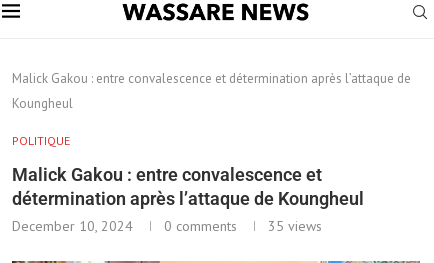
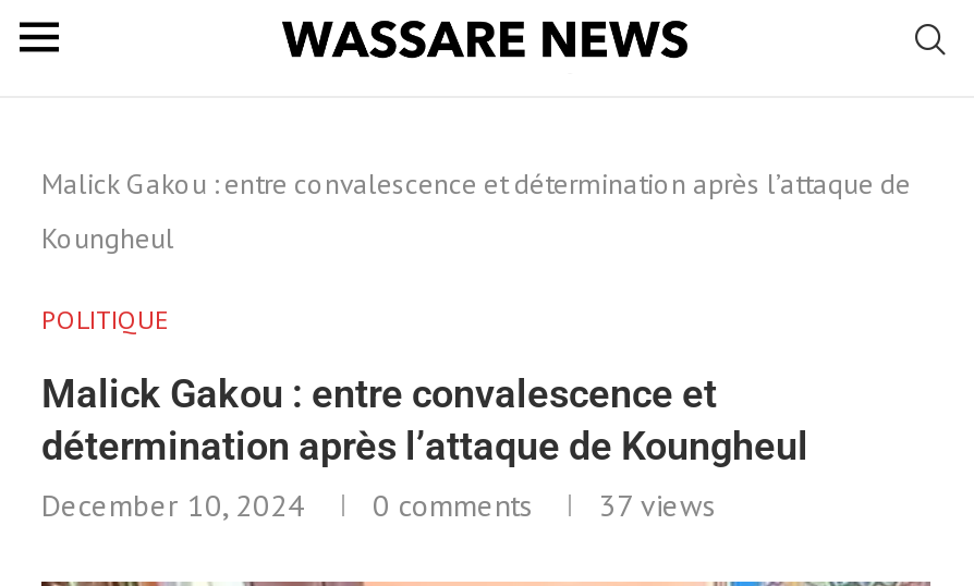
- December 10, 2024 0 comments 35 views
+ December 10, 2024 0 comments 37 views
